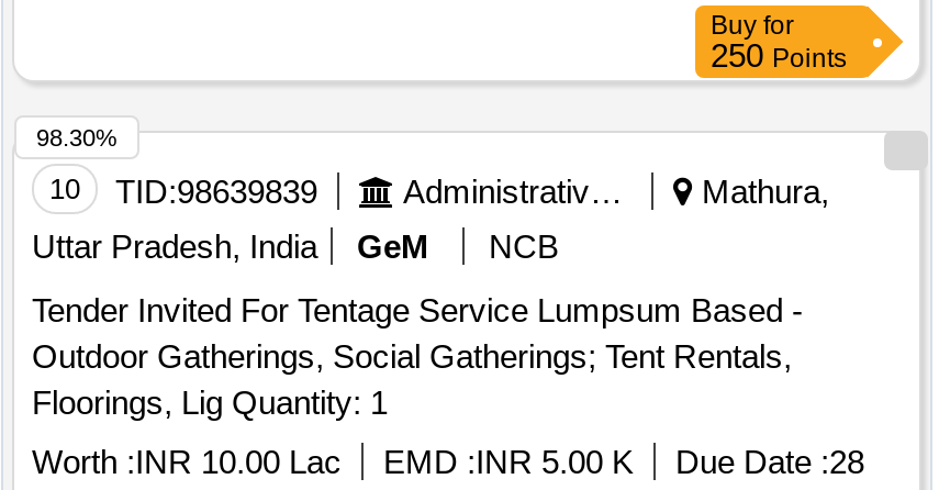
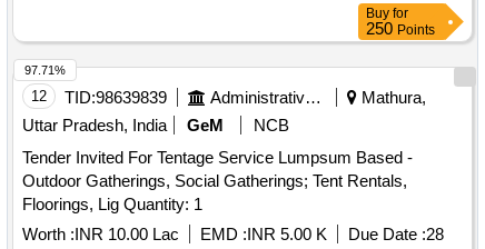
- 98.30%
+ 97.71%

- 10 TID:98639839
+ 12 TID:98639839
